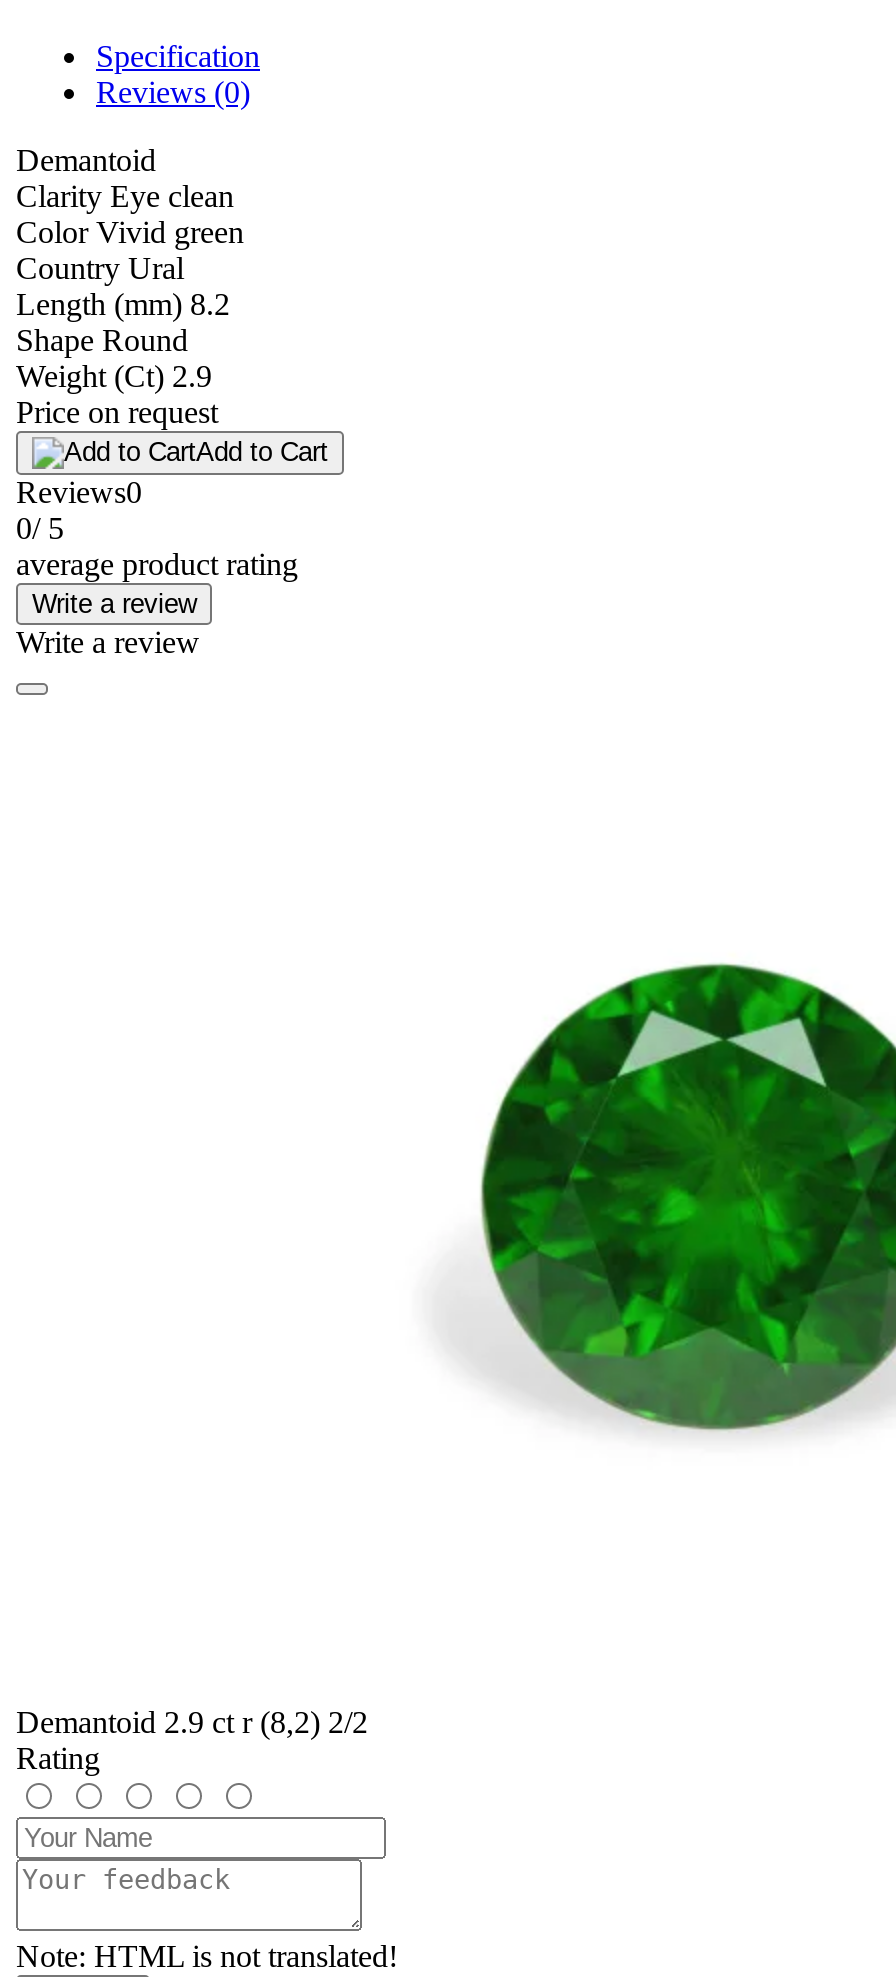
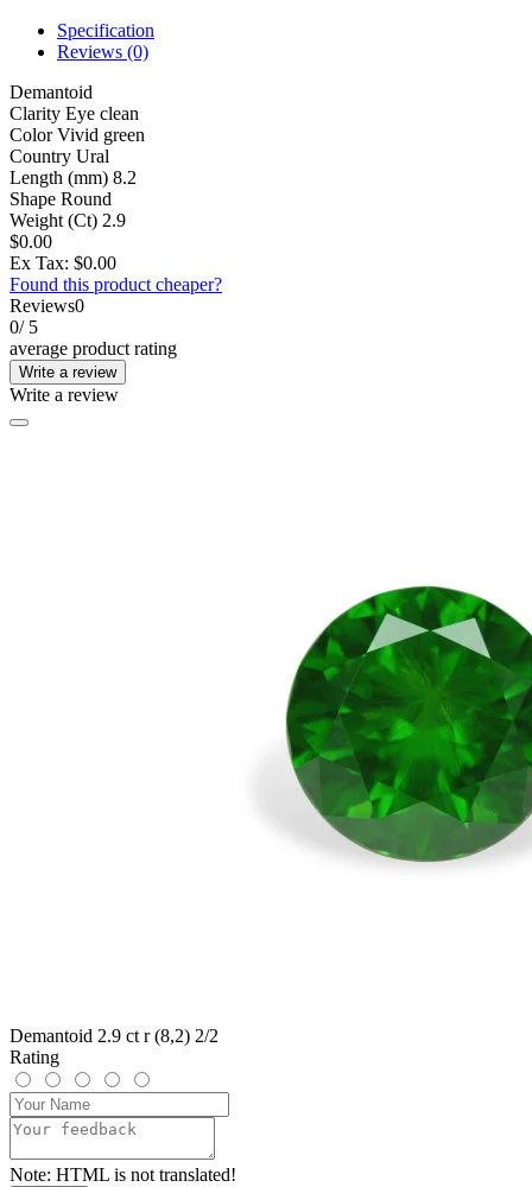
- Price on request
- Add to Cart
+ $0.00
+ Ex Tax: $0.00
+ Found this product cheaper?
